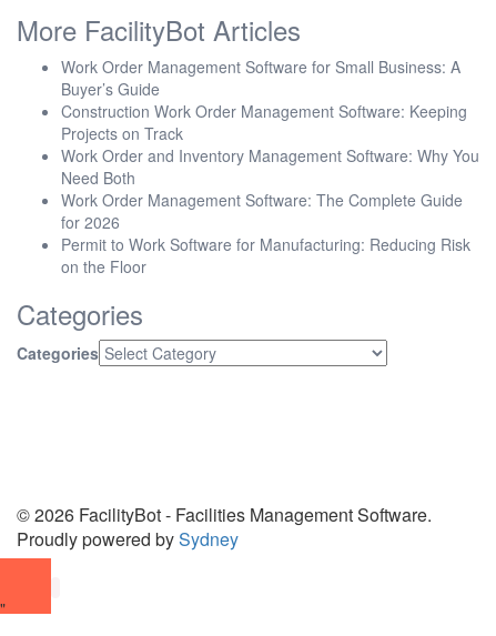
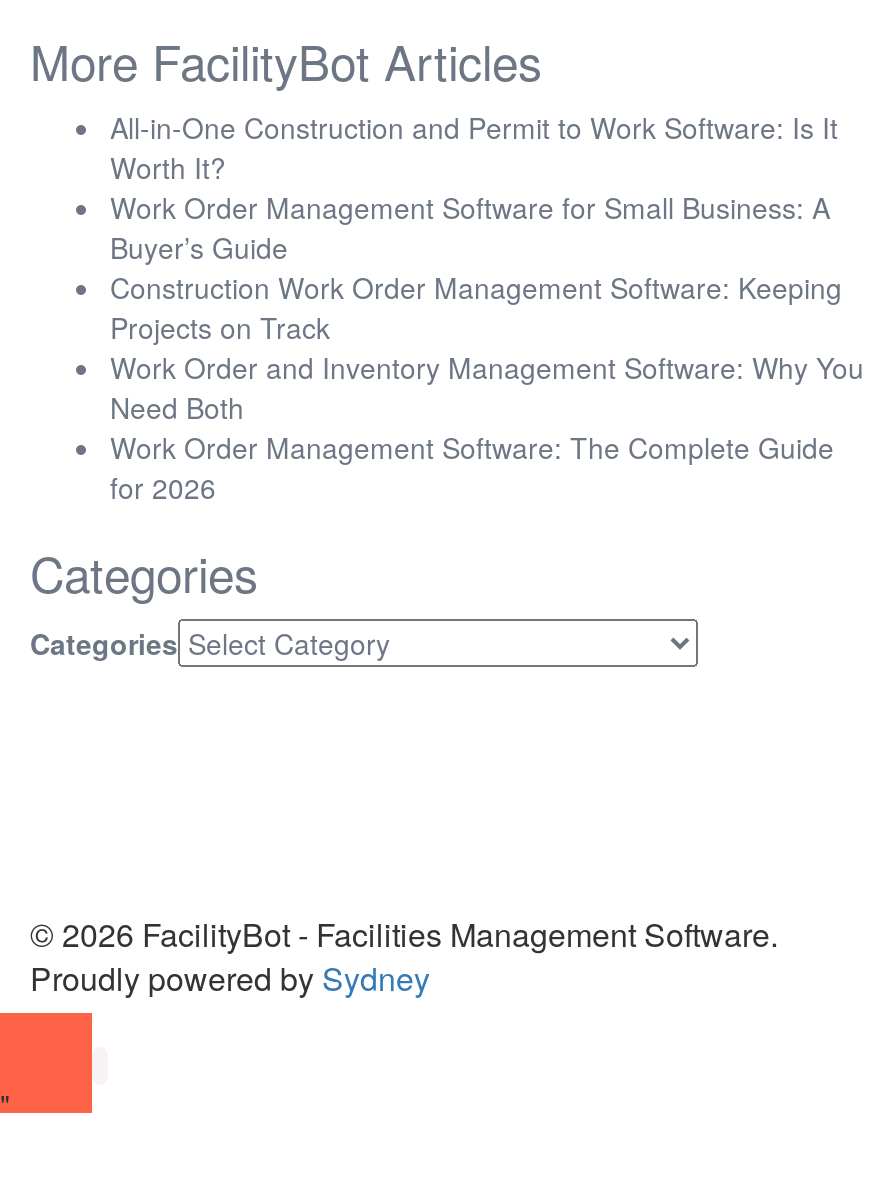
+ All-in-One Construction and Permit to Work Software: Is It
+ Worth It?

moved down: Work Order Management Software for Small Business: A | Buyer’s Guide | Construction Work Order Management Software: Keeping | Projects on Track | Work Order and Inventory Management Software: Why You | Need Both | Work Order Management Software: The Complete Guide | for 2026

- Permit to Work Software for Manufacturing: Reducing Risk
- on the Floor
